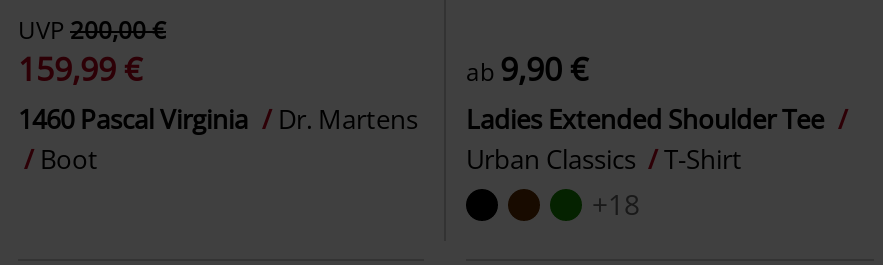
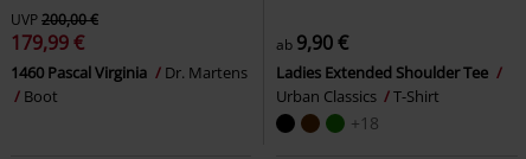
- 159,99 €
+ 179,99 €
